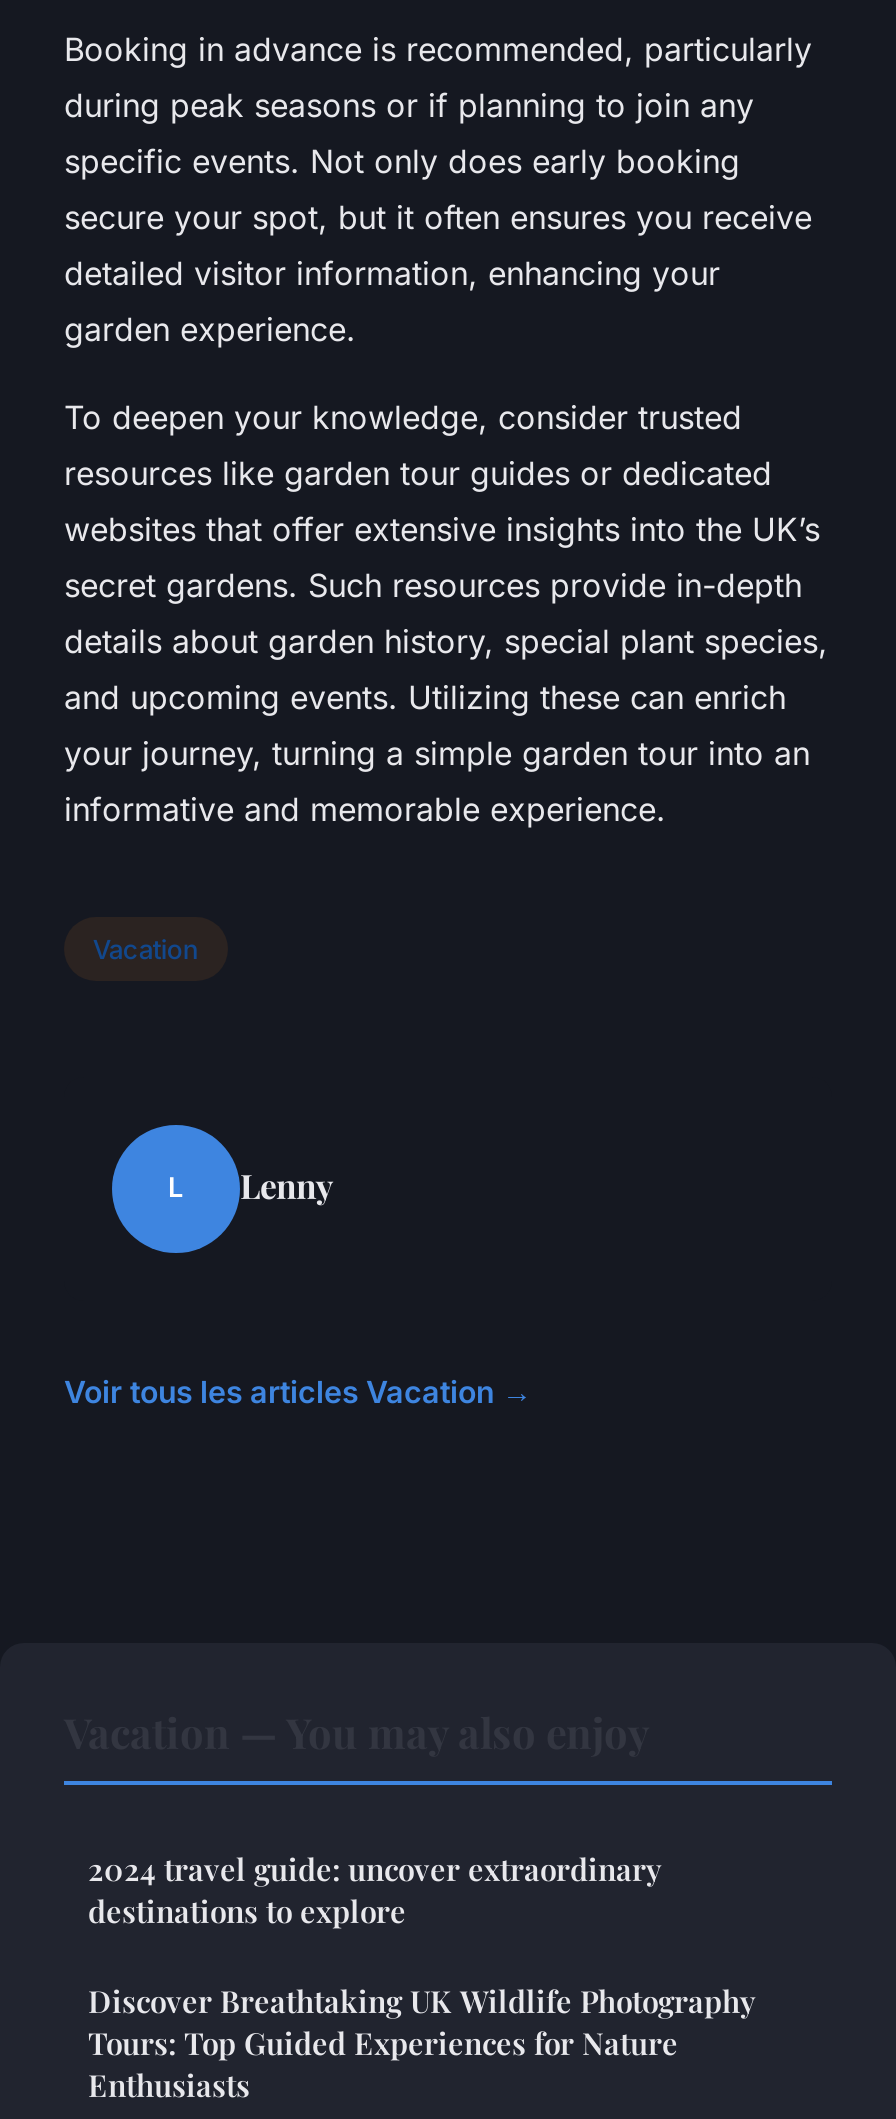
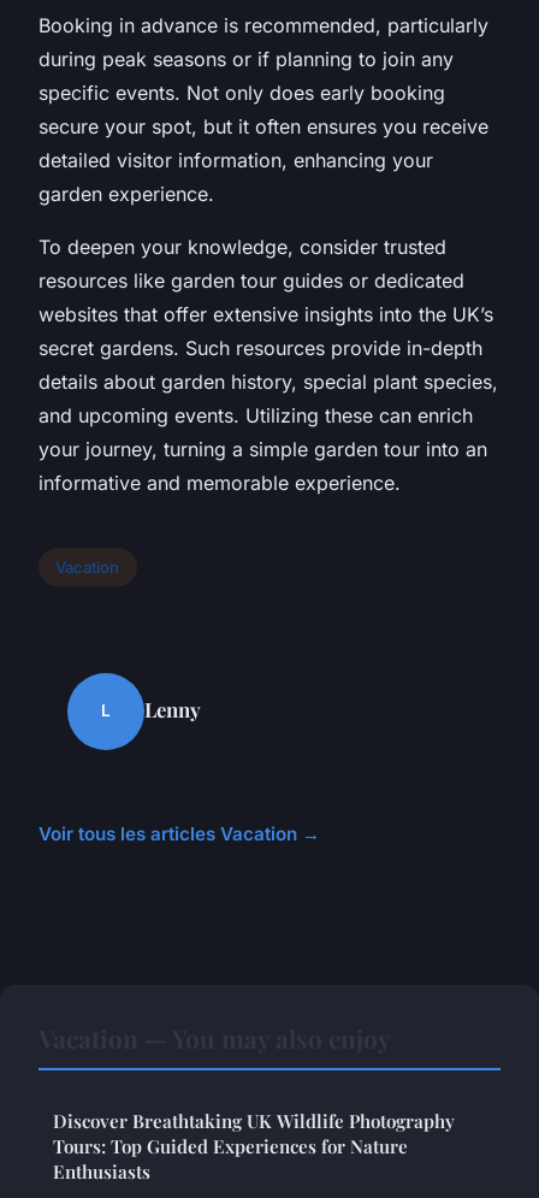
- 2024 travel guide: uncover extraordinary
- destinations to explore
